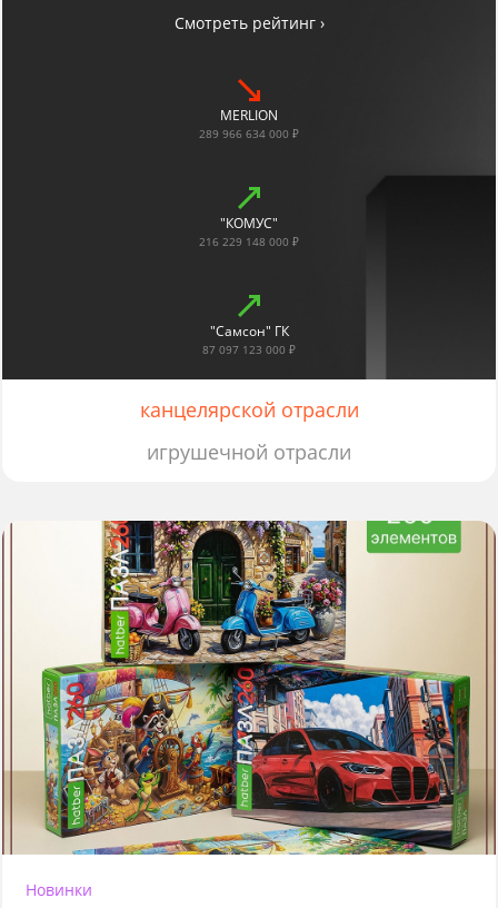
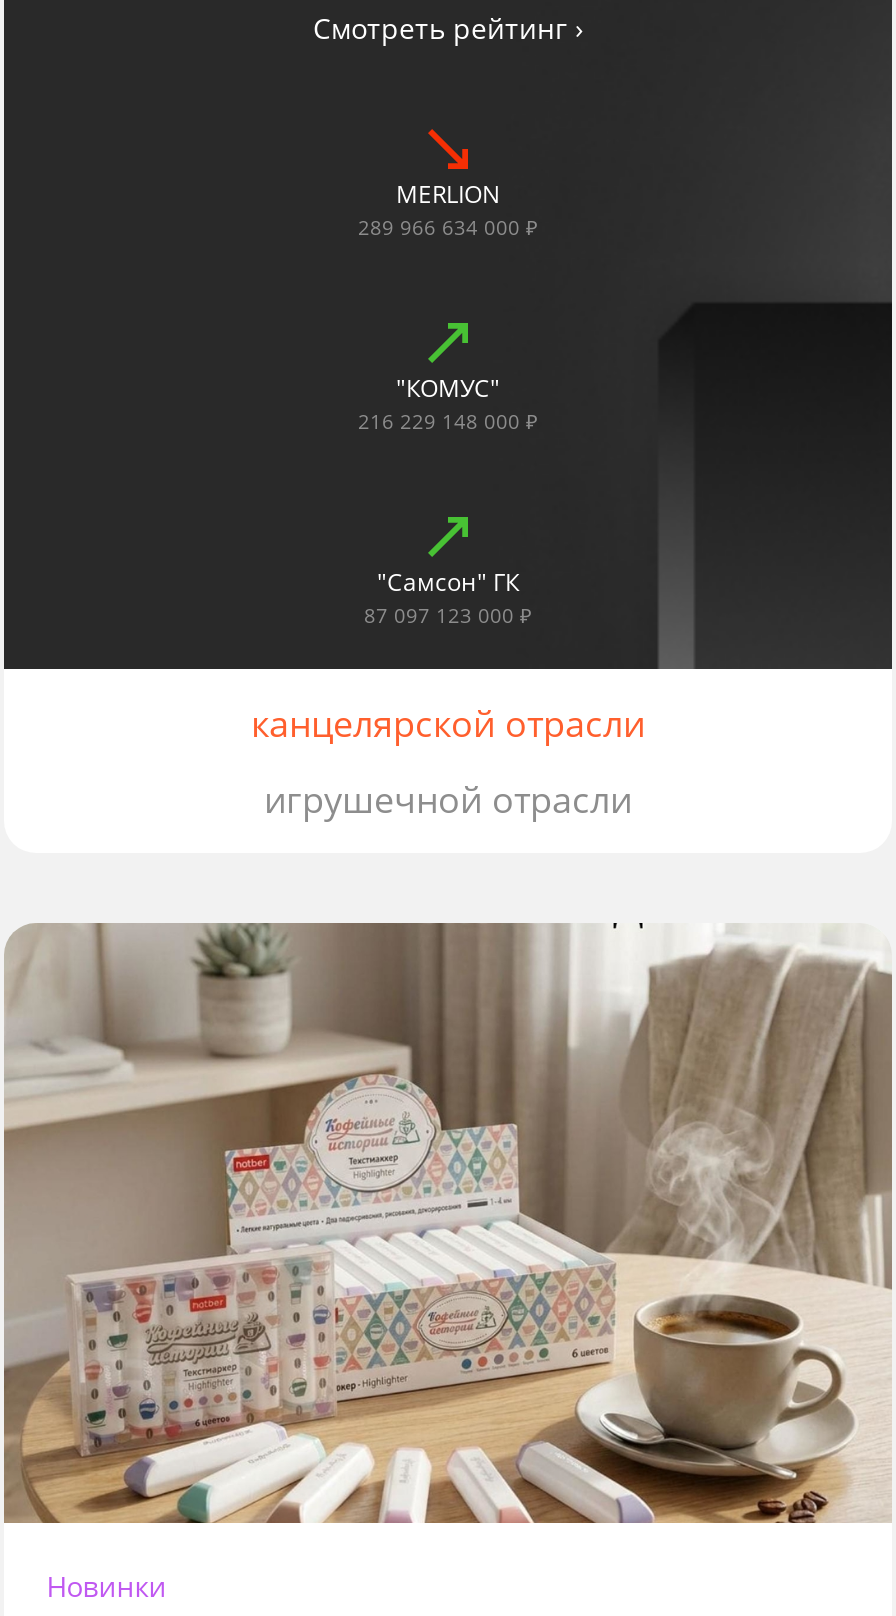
- [image]
+ [image]
